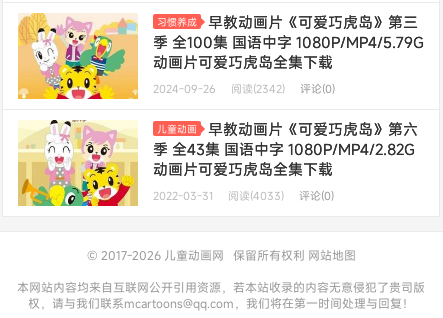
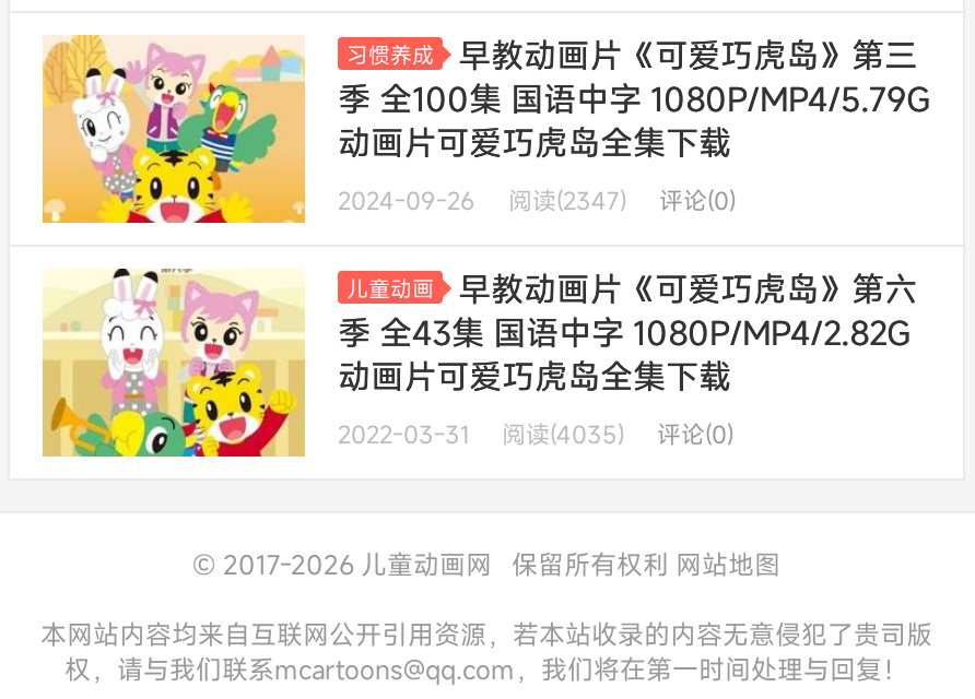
- 2024-09-26 阅读(2342) 评论(0)
+ 2024-09-26 阅读(2347) 评论(0)

- 2022-03-31 阅读(4033) 评论(0)
+ 2022-03-31 阅读(4035) 评论(0)
